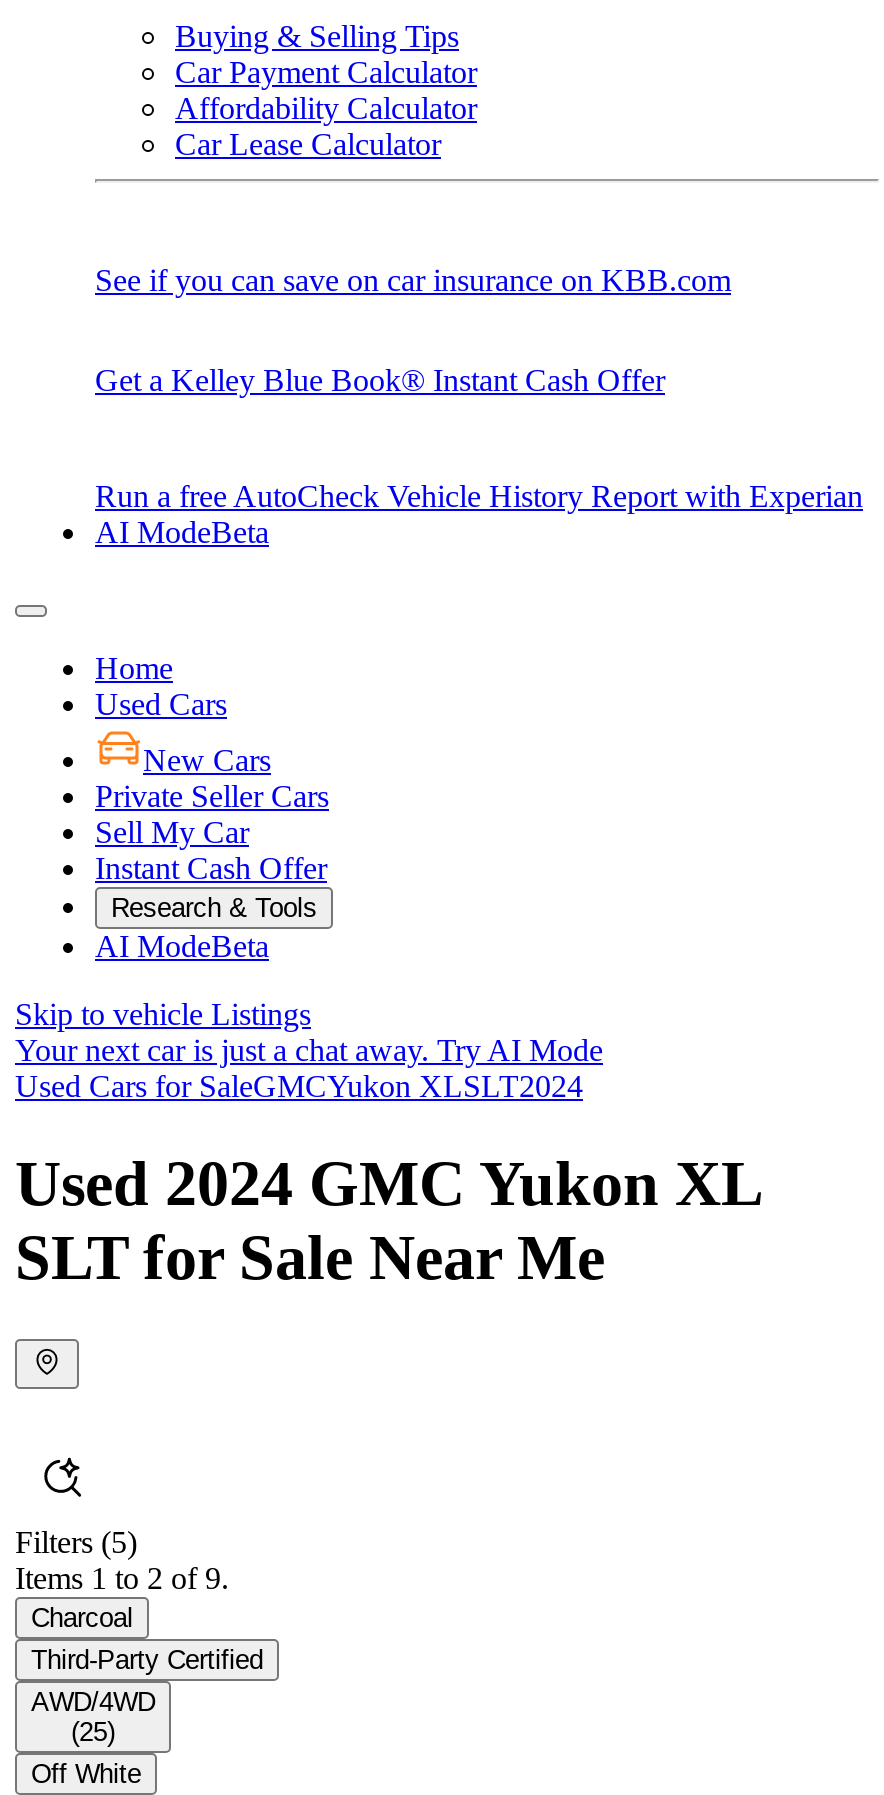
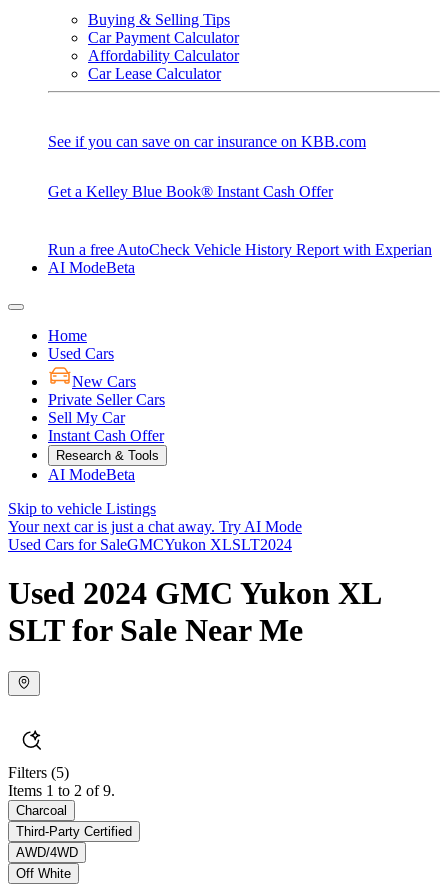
- (25)
